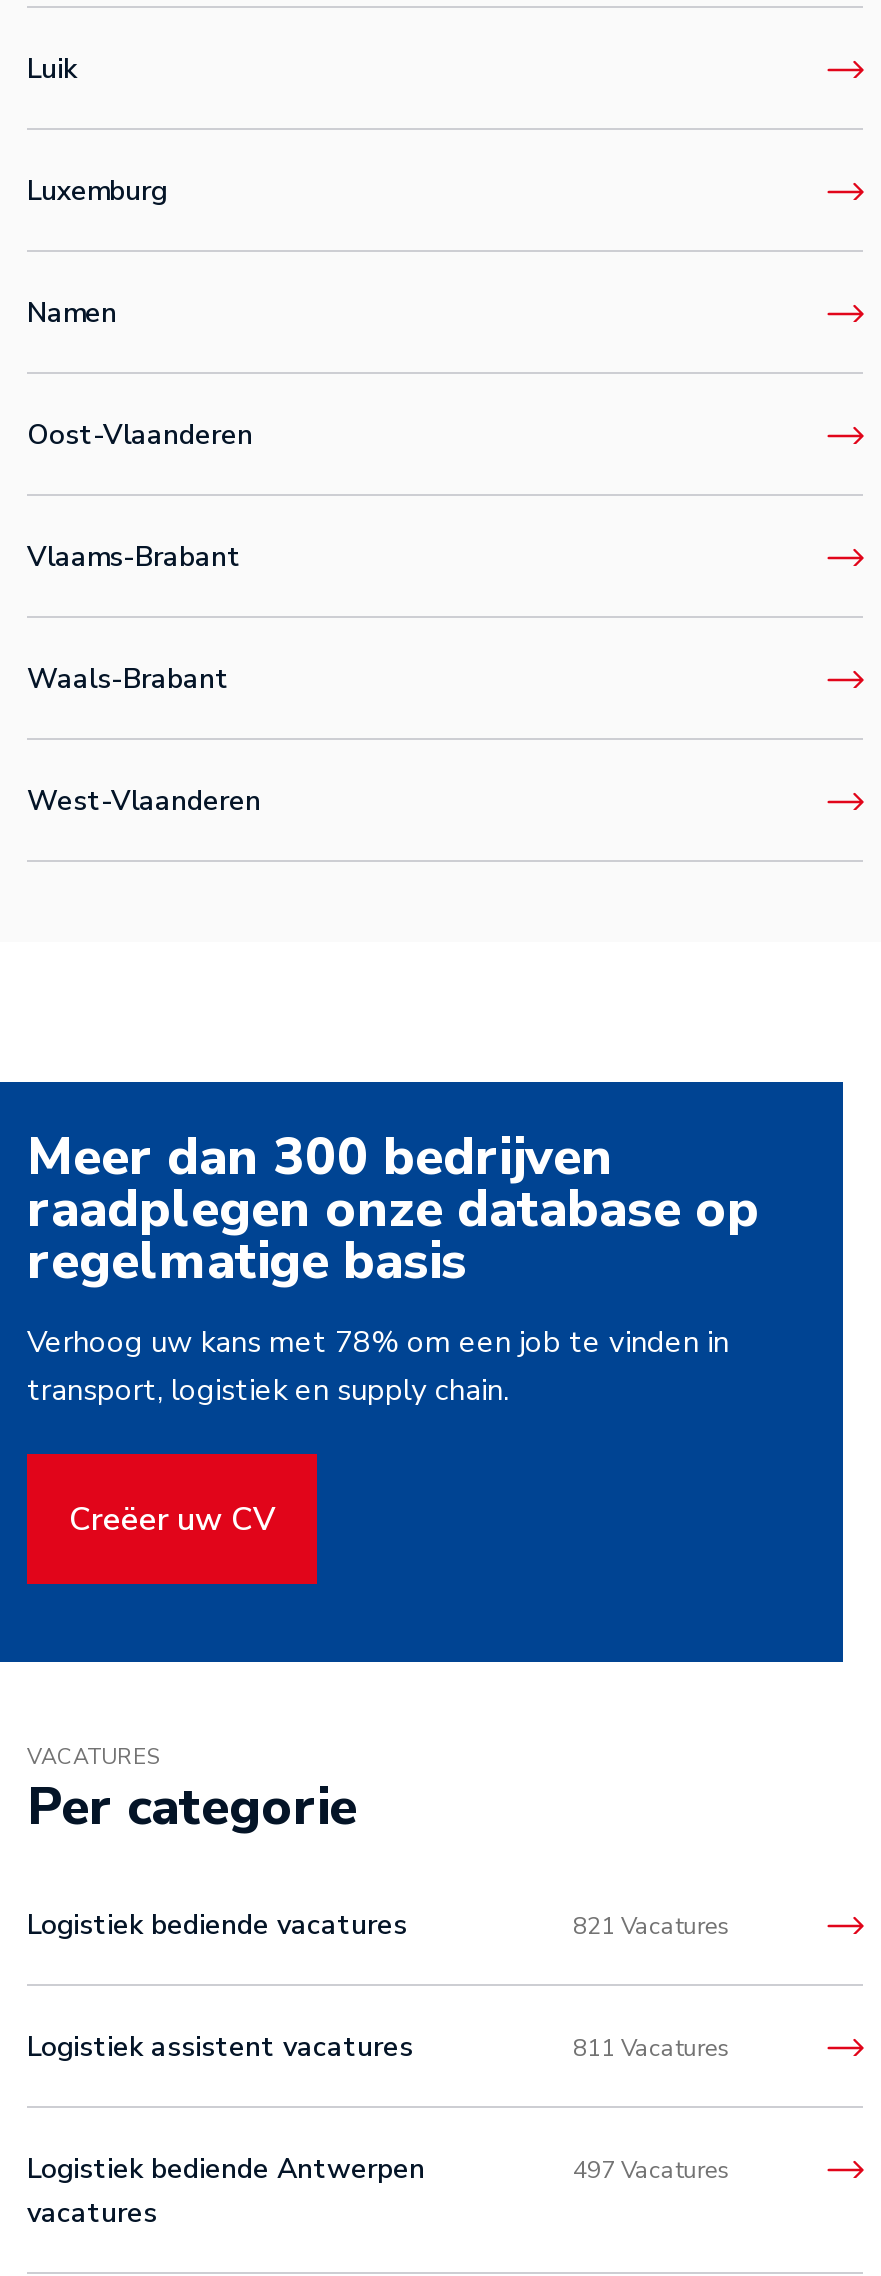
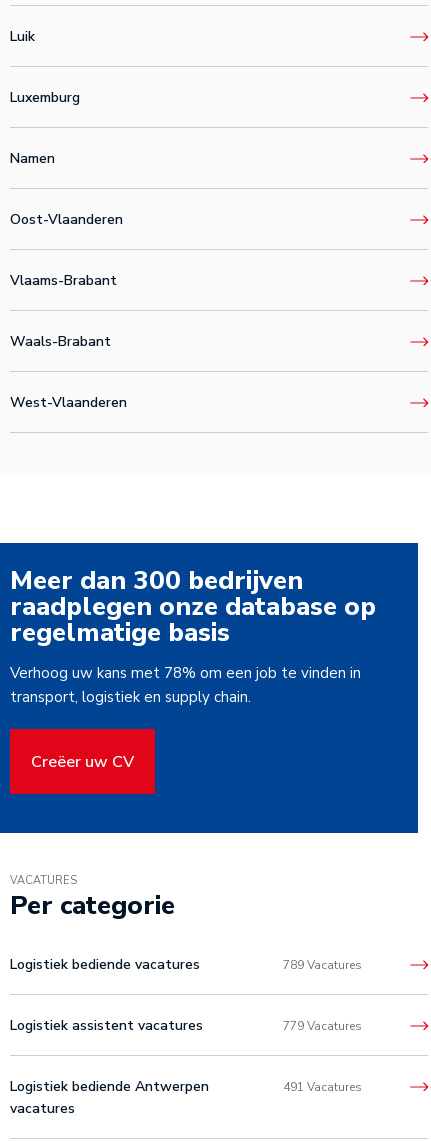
- 821 Vacatures
+ 789 Vacatures

- 811 Vacatures
+ 779 Vacatures

- 497 Vacatures
+ 491 Vacatures
